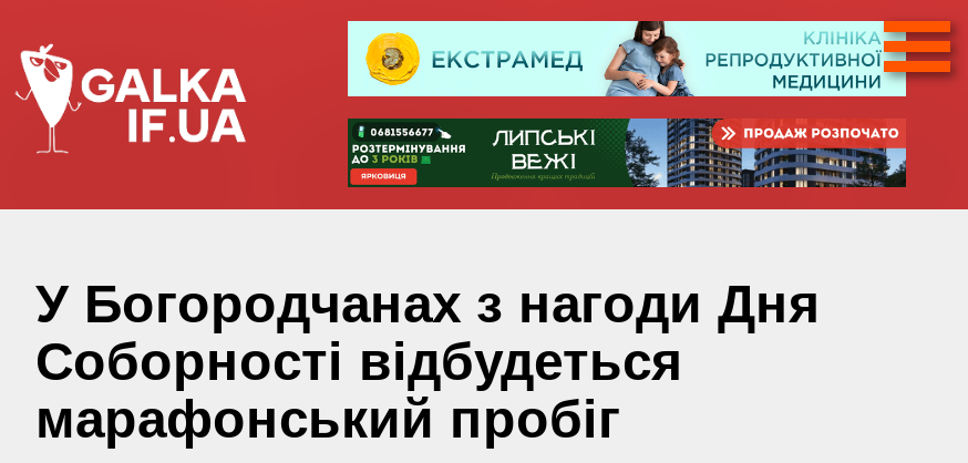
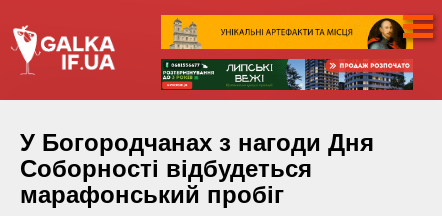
- [image]
+ [image]
